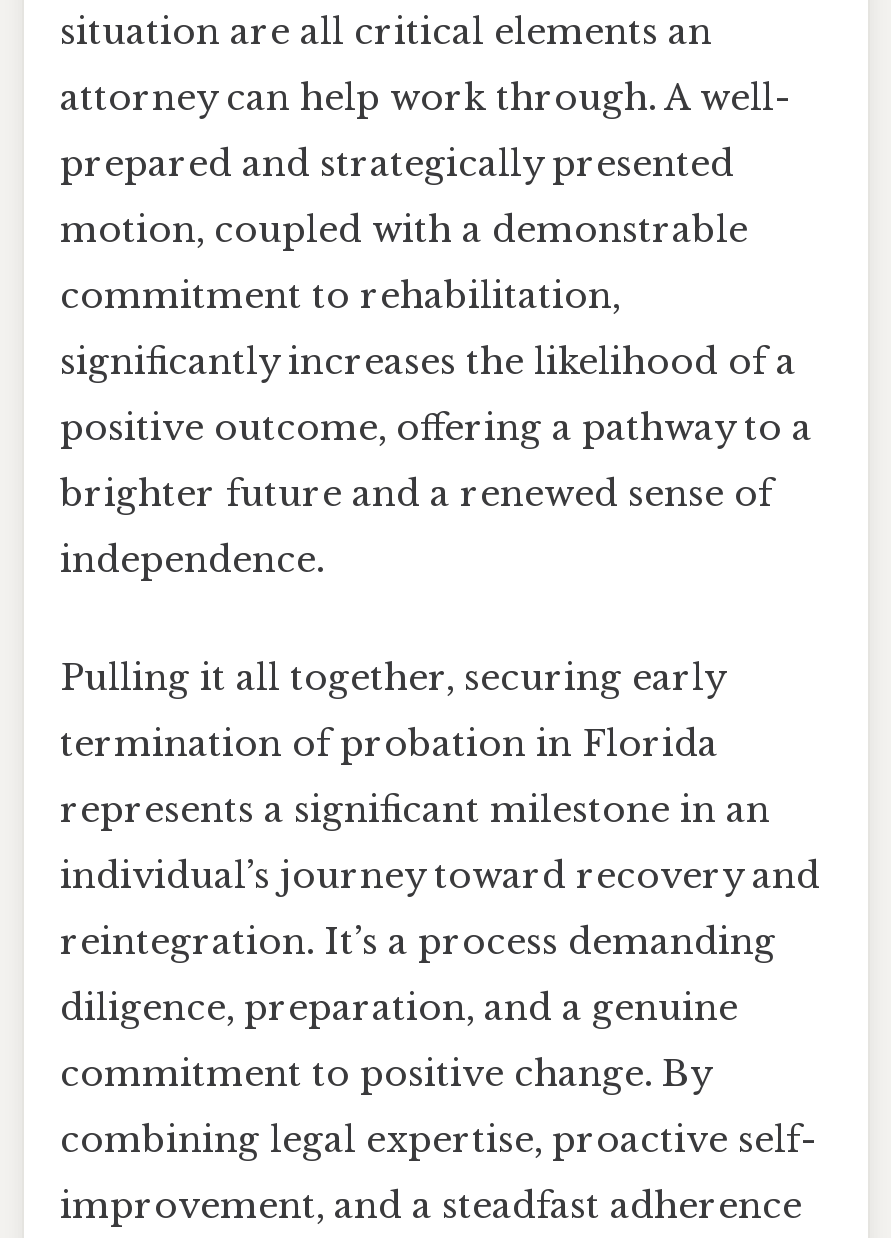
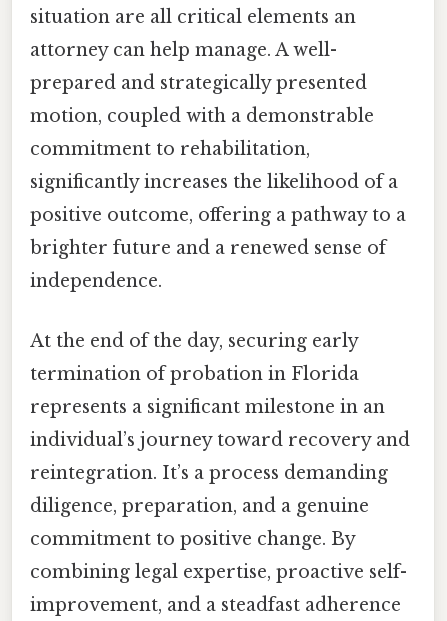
- attorney can help work through. A well-
+ attorney can help manage. A well-

- Pulling it all together, securing early
+ At the end of the day, securing early
